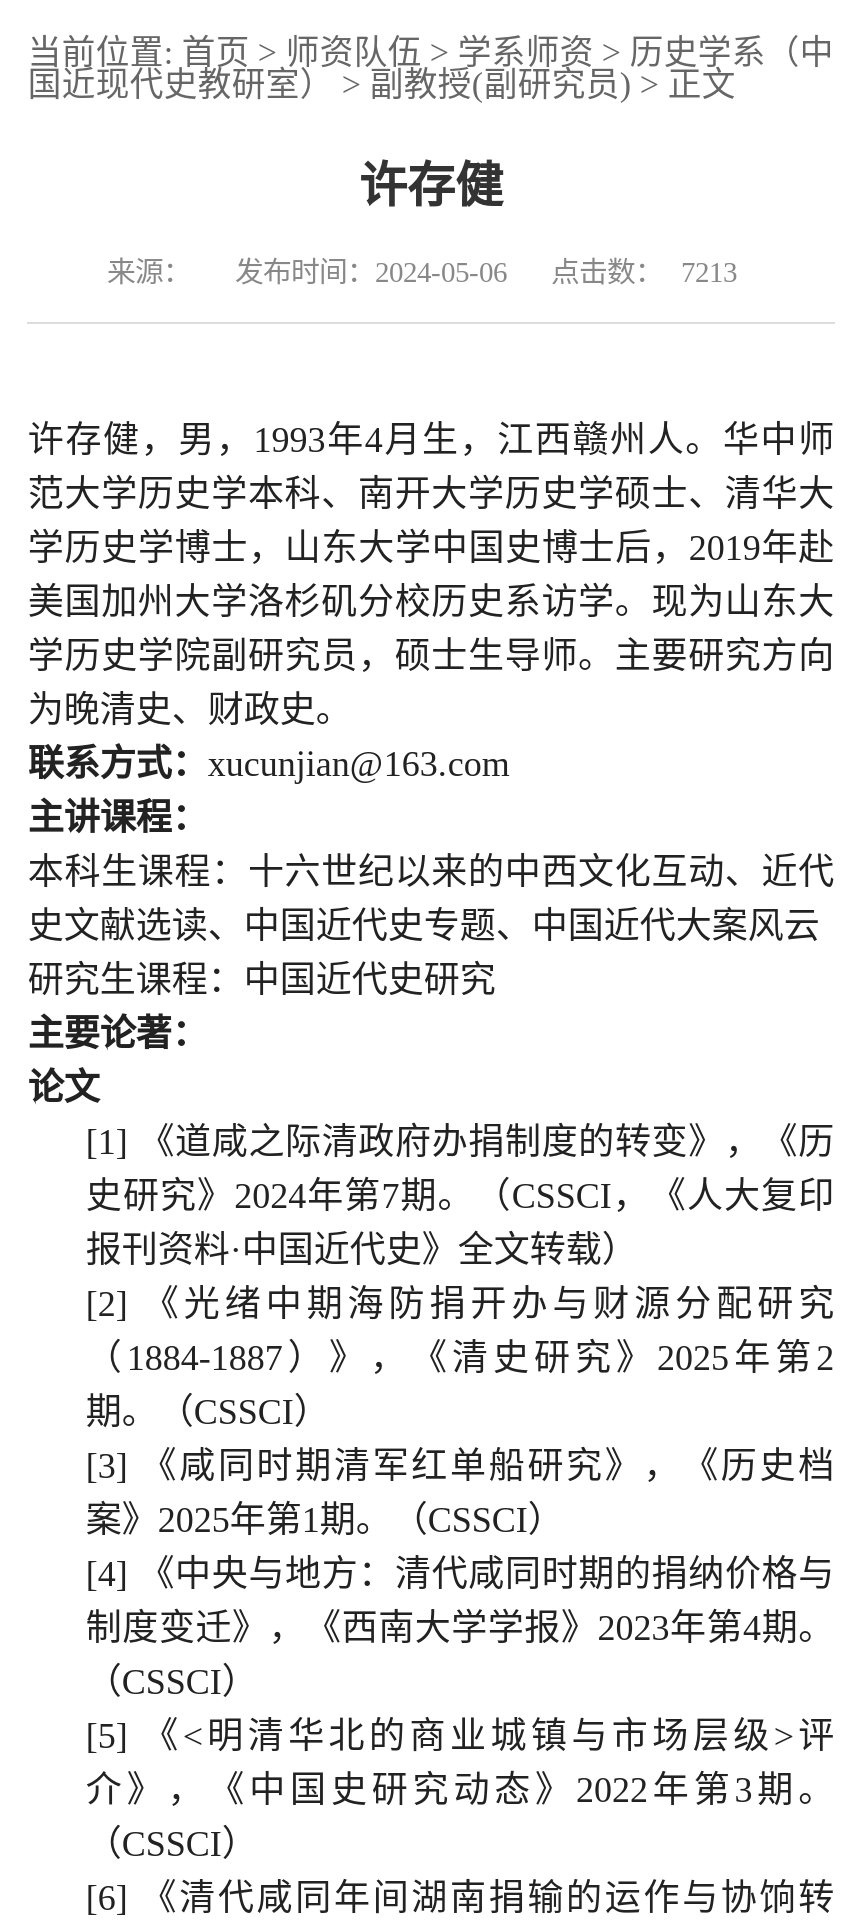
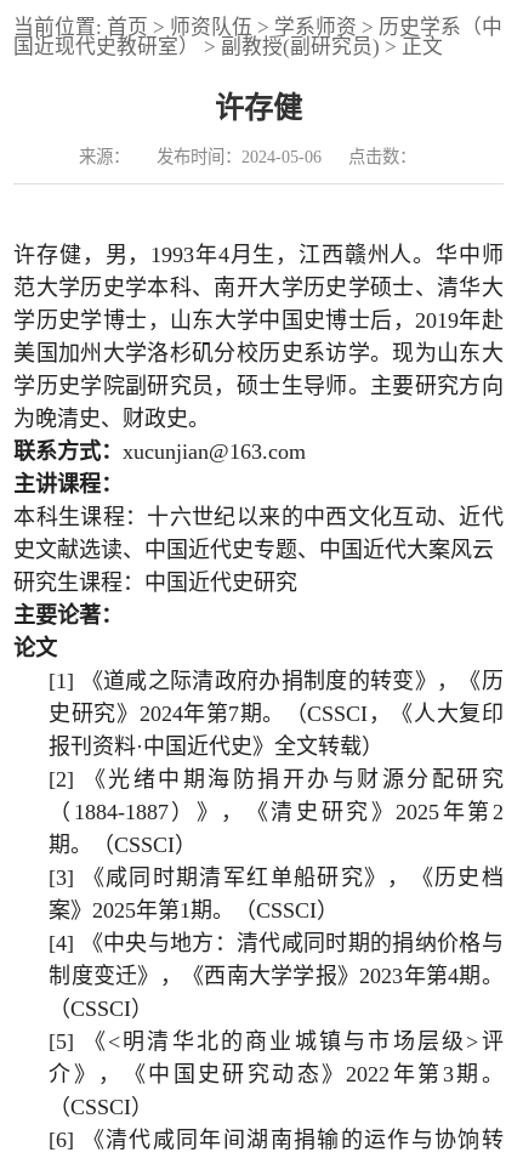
- 点击数： 7213
+ 点击数：
